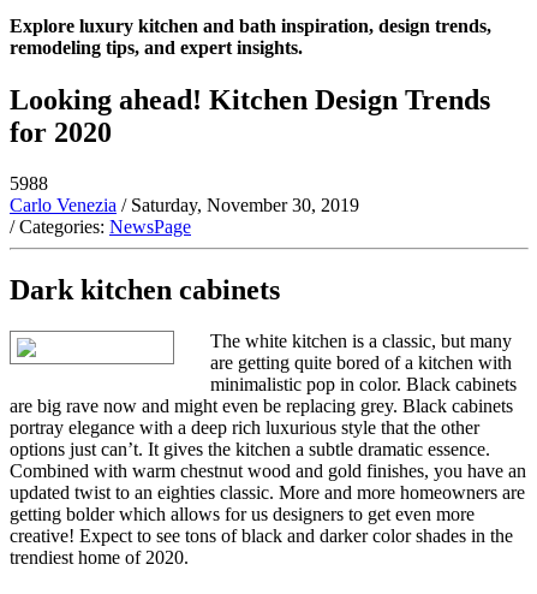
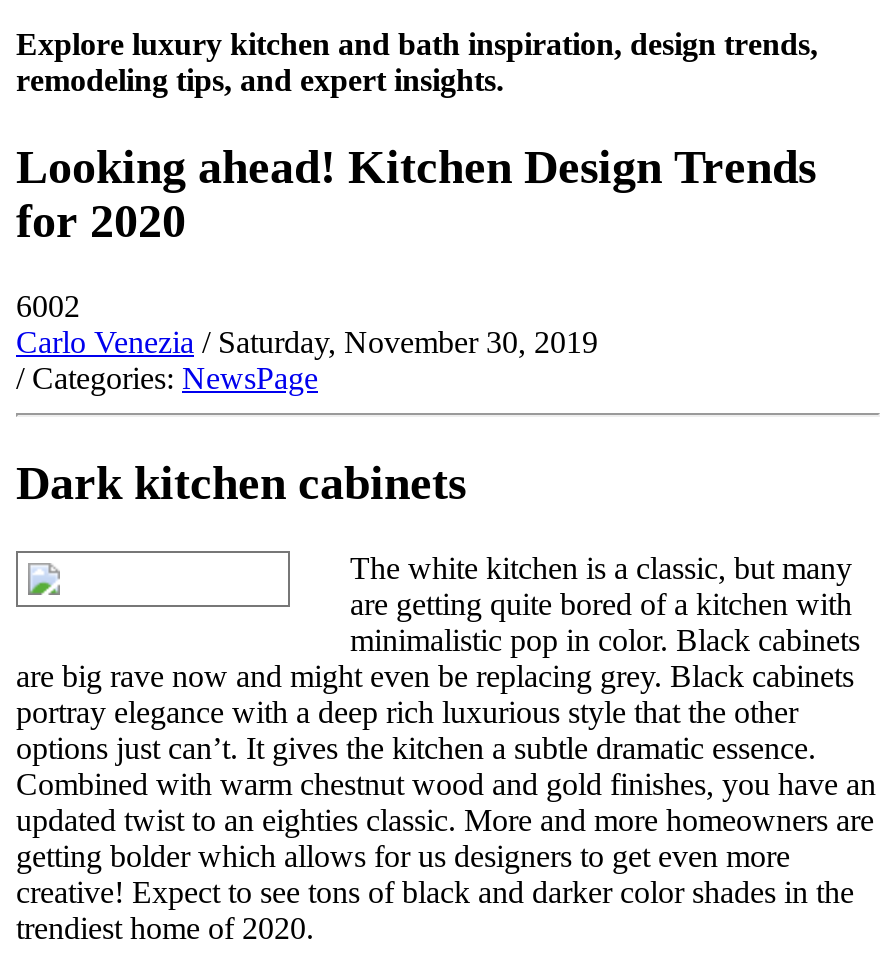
- 5988
+ 6002
